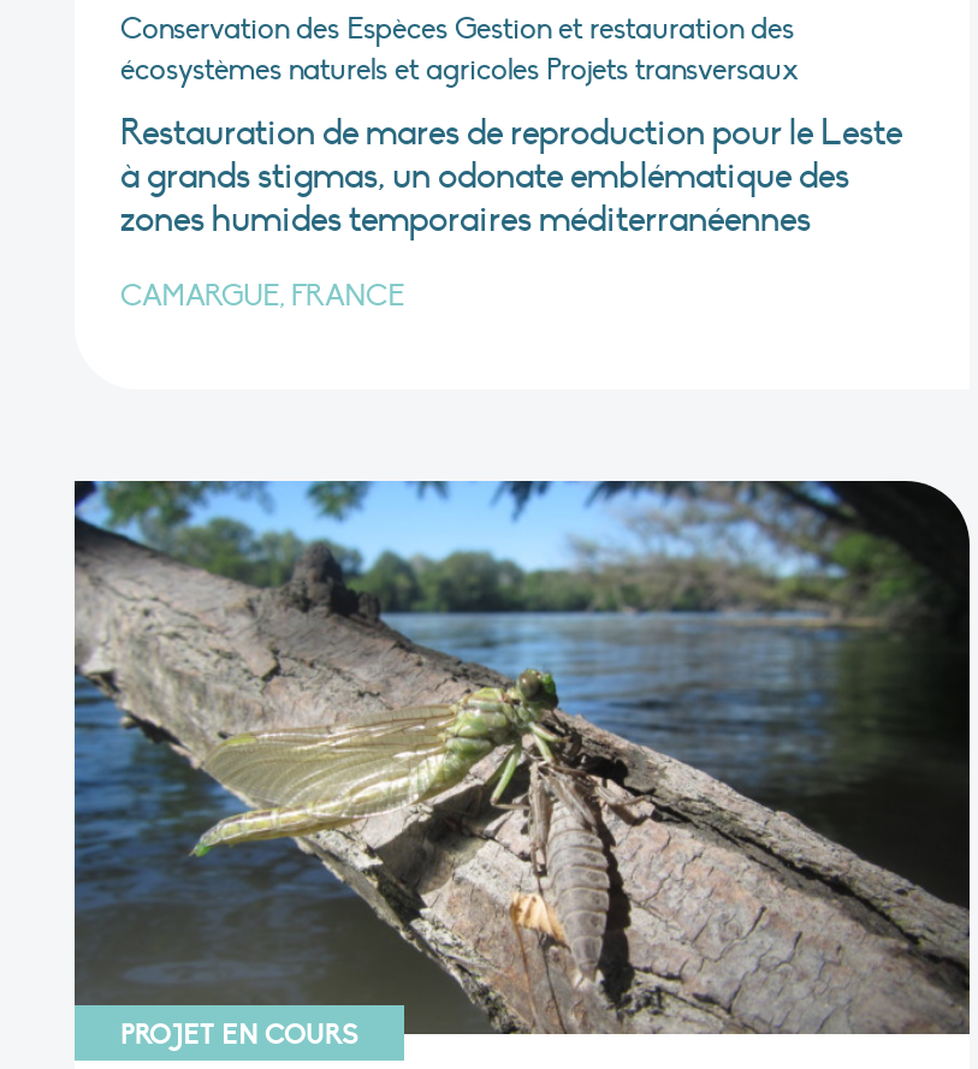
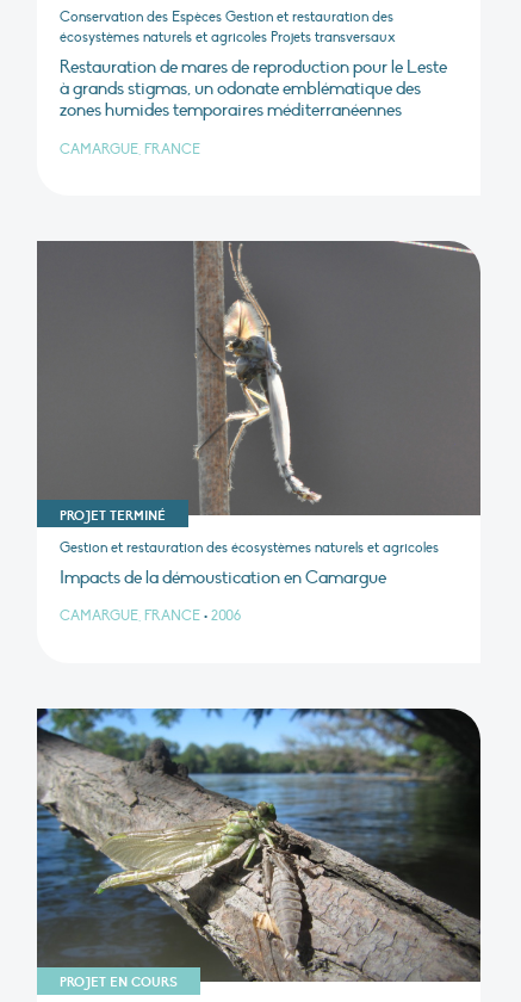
+ [image]
+ PROJET TERMINÉ
+ Gestion et restauration des écosystèmes naturels et agricoles
+ Impacts de la démoustication en Camargue
+ CAMARGUE, FRANCE • 2006
